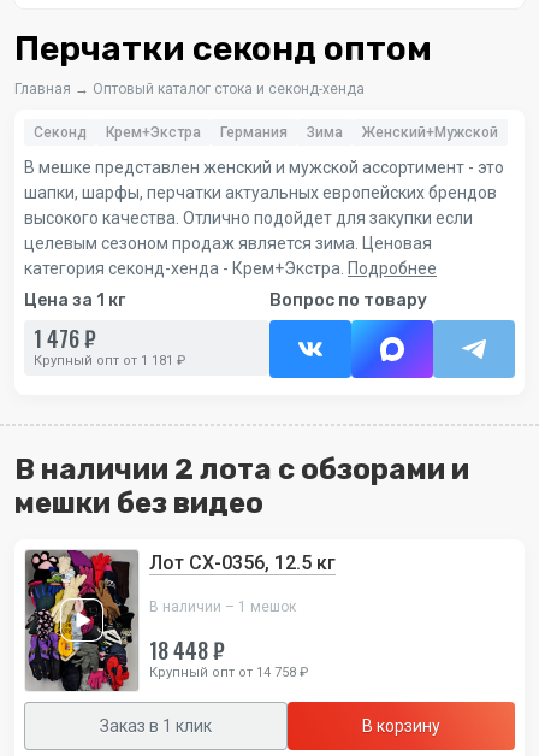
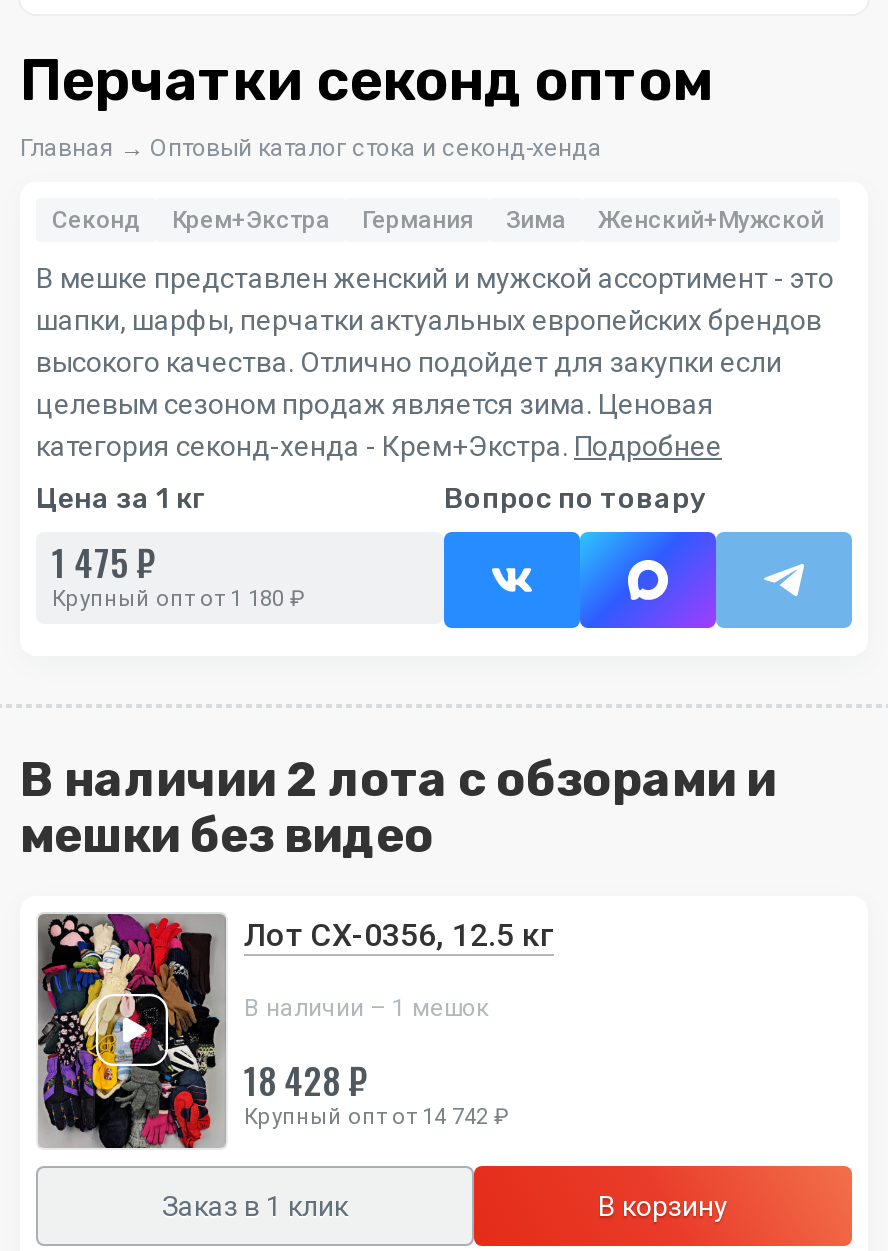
- 1 476 ₽
+ 1 475 ₽

- Крупный опт от 1 181 ₽
+ Крупный опт от 1 180 ₽

- 18 448 ₽
+ 18 428 ₽

- Крупный опт от 14 758 ₽
+ Крупный опт от 14 742 ₽
